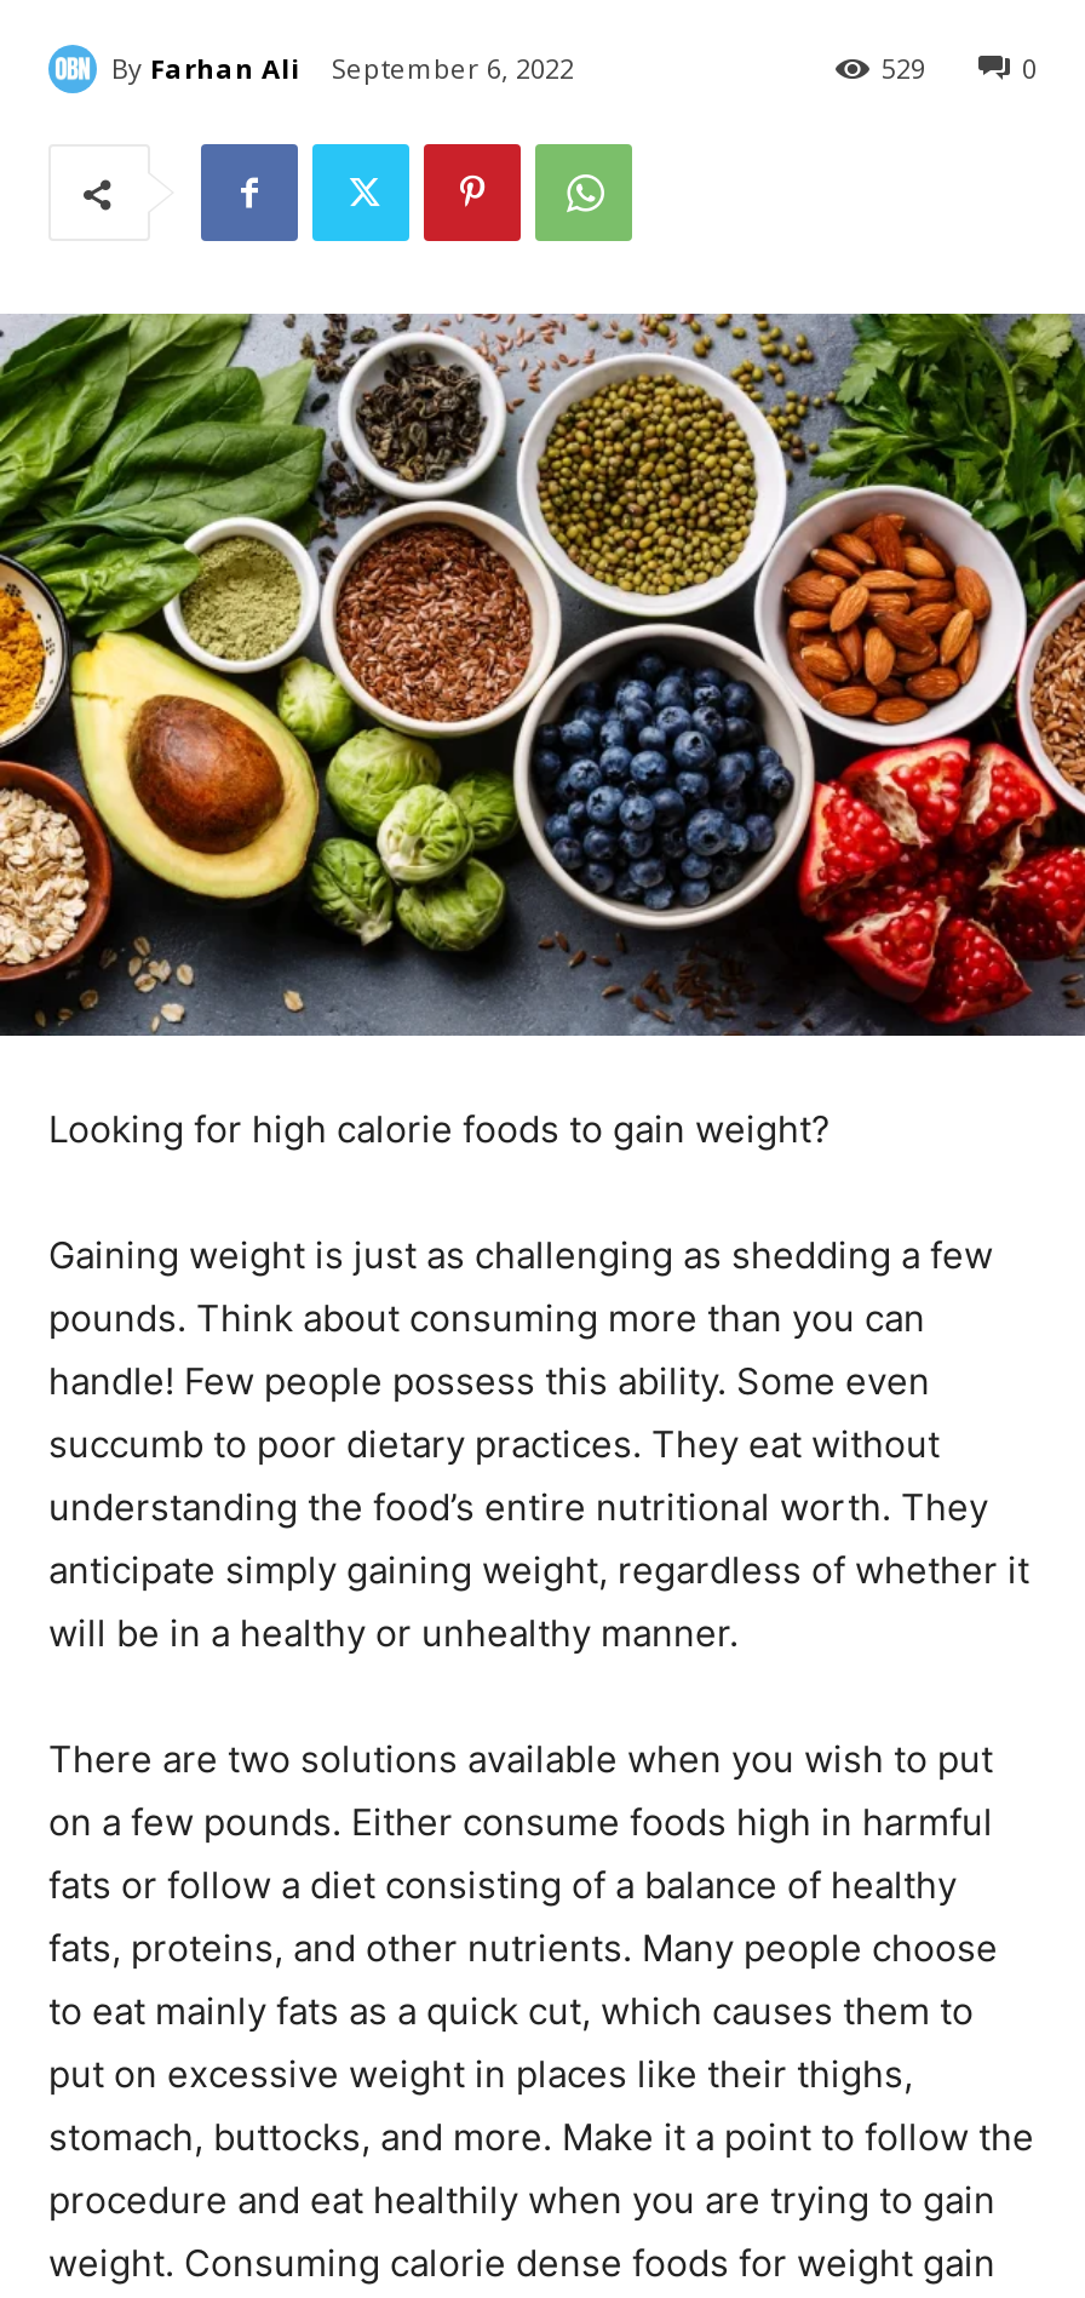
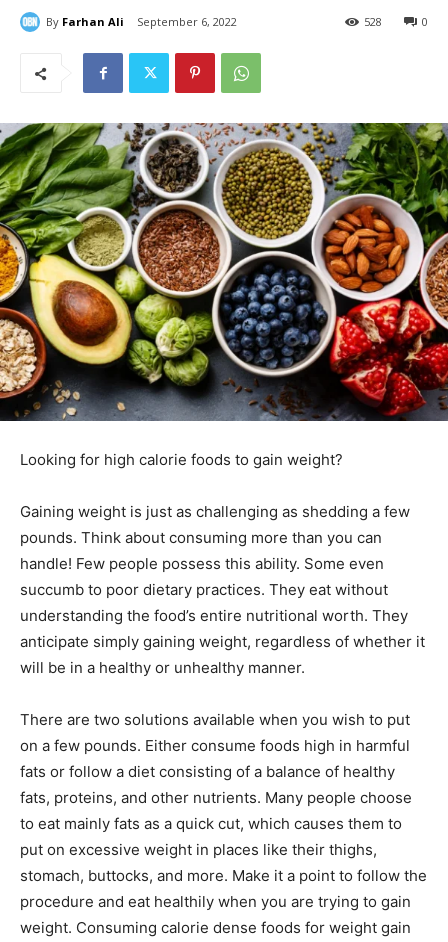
- 529
+ 528
